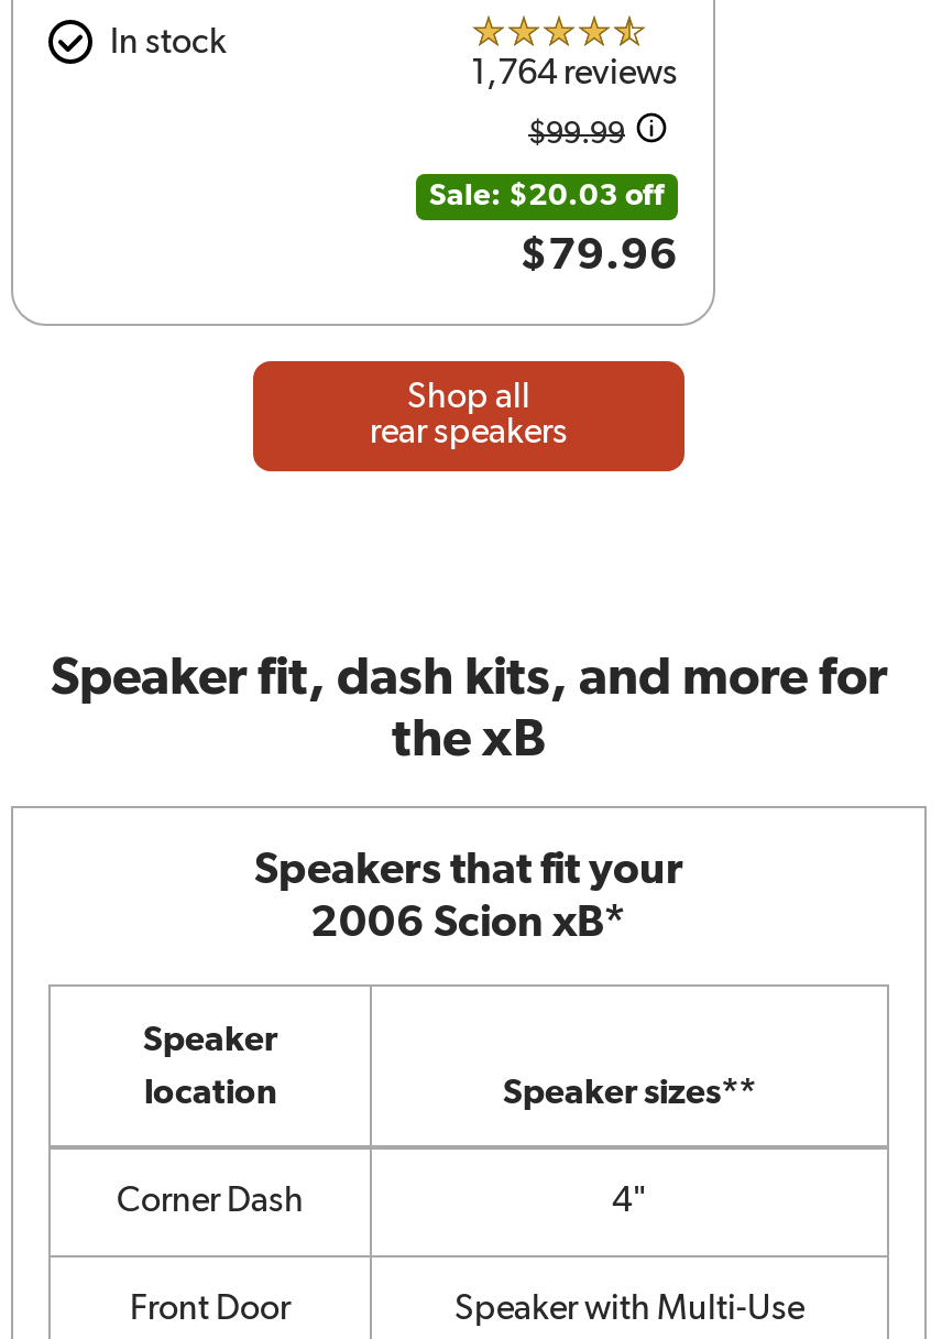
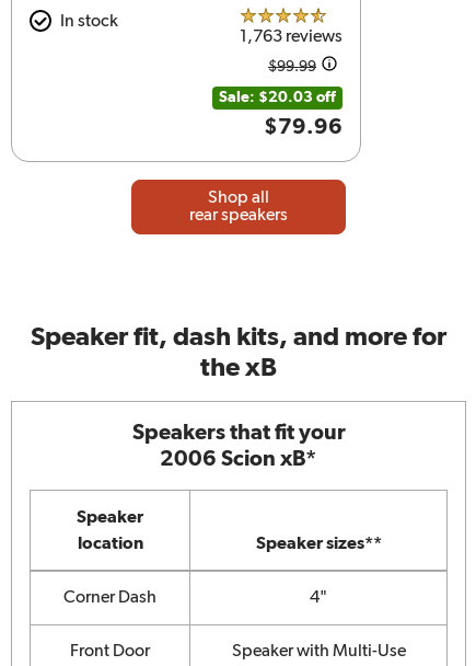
- 1,764 reviews
+ 1,763 reviews
